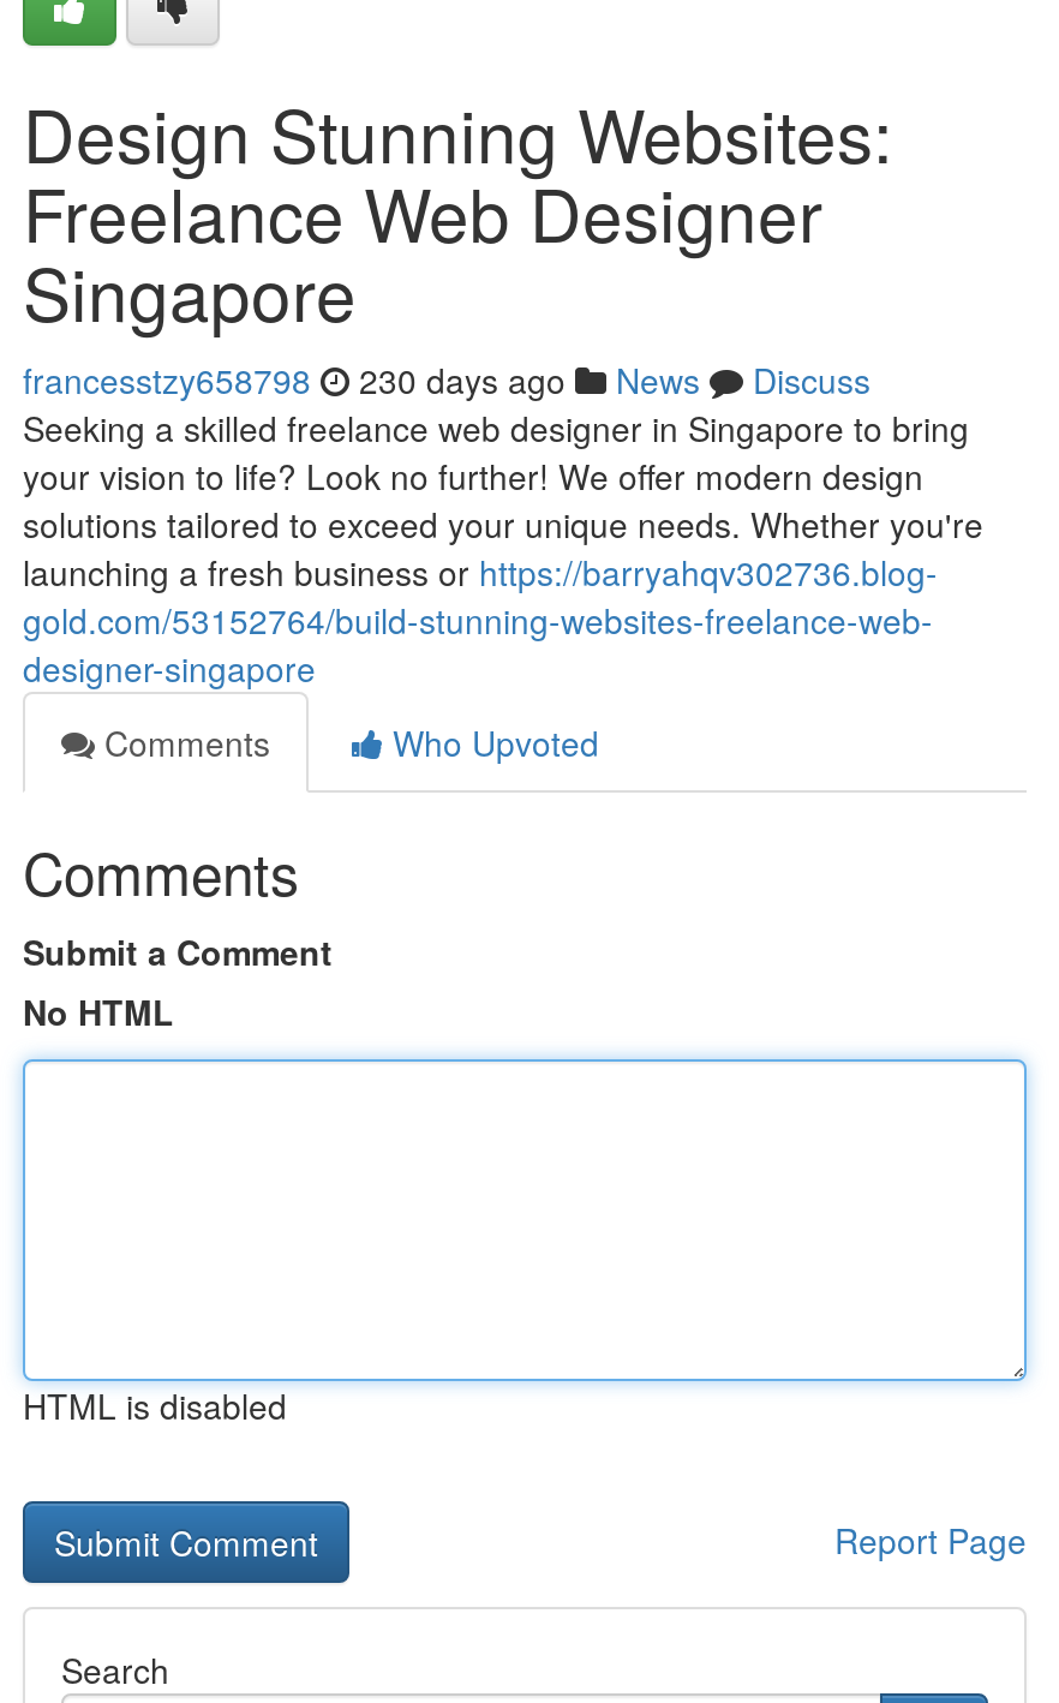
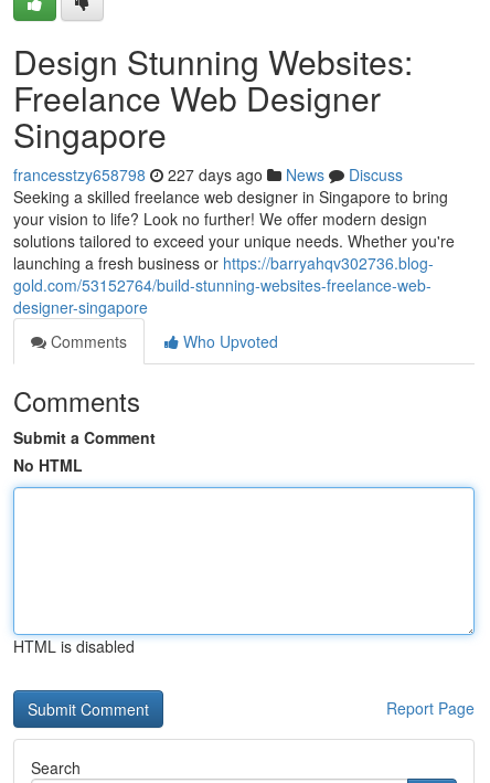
- francesstzy658798 230 days ago News Discuss
+ francesstzy658798 227 days ago News Discuss
